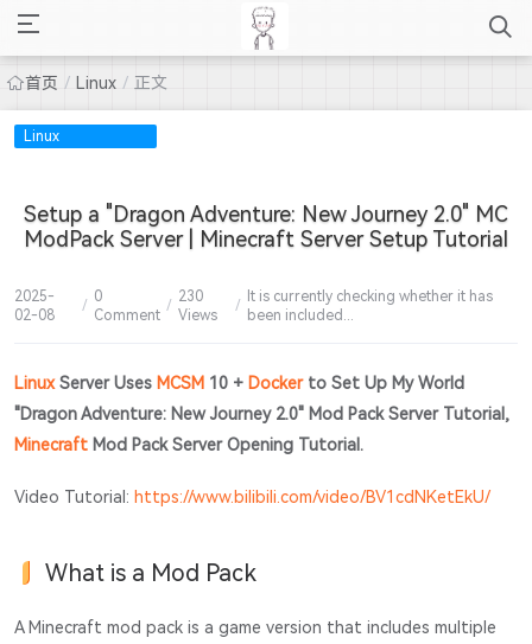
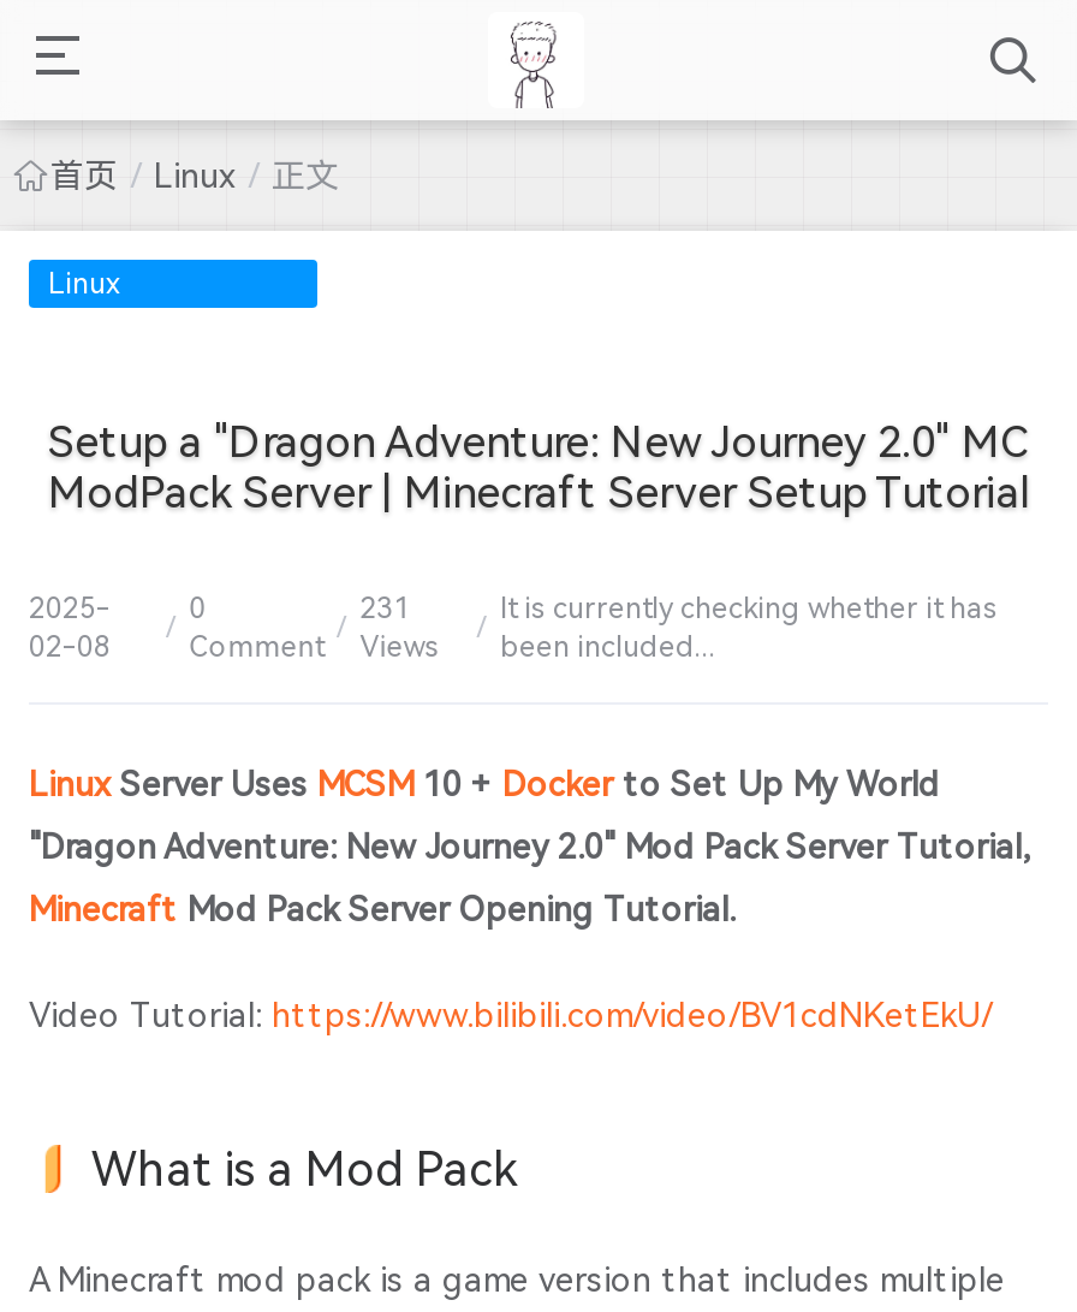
- 230
+ 231
